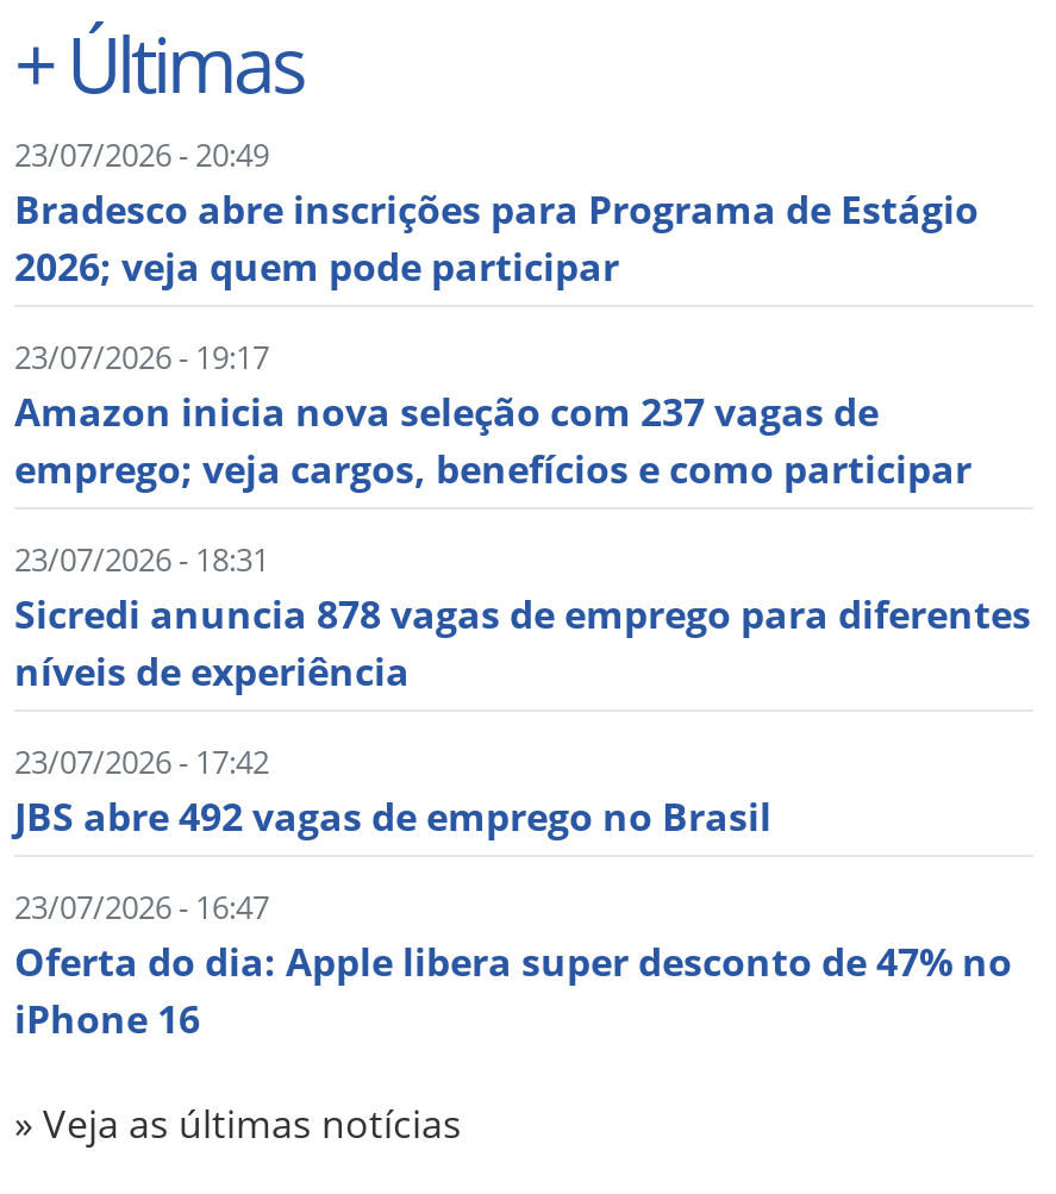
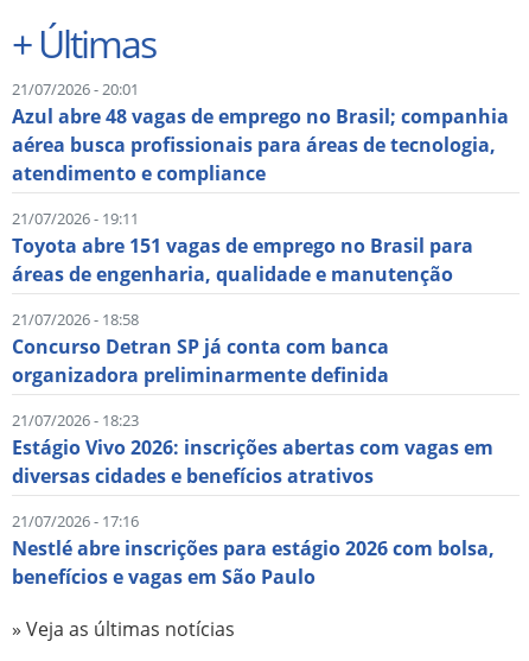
- 23/07/2026 - 20:49
- Bradesco abre inscrições para Programa de Estágio
- 2026; veja quem pode participar
+ 21/07/2026 - 20:01
+ Azul abre 48 vagas de emprego no Brasil; companhia
+ aérea busca profissionais para áreas de tecnologia,
+ atendimento e compliance

- 23/07/2026 - 19:17
- Amazon inicia nova seleção com 237 vagas de
- emprego; veja cargos, benefícios e como participar
+ 21/07/2026 - 19:11
+ Toyota abre 151 vagas de emprego no Brasil para
+ áreas de engenharia, qualidade e manutenção

- 23/07/2026 - 18:31
- Sicredi anuncia 878 vagas de emprego para diferentes
- níveis de experiência
+ 21/07/2026 - 18:58
+ Concurso Detran SP já conta com banca
+ organizadora preliminarmente definida

- 23/07/2026 - 17:42
- JBS abre 492 vagas de emprego no Brasil
+ 21/07/2026 - 18:23
+ Estágio Vivo 2026: inscrições abertas com vagas em
+ diversas cidades e benefícios atrativos

- 23/07/2026 - 16:47
- Oferta do dia: Apple libera super desconto de 47% no
- iPhone 16
+ 21/07/2026 - 17:16
+ Nestlé abre inscrições para estágio 2026 com bolsa,
+ benefícios e vagas em São Paulo
